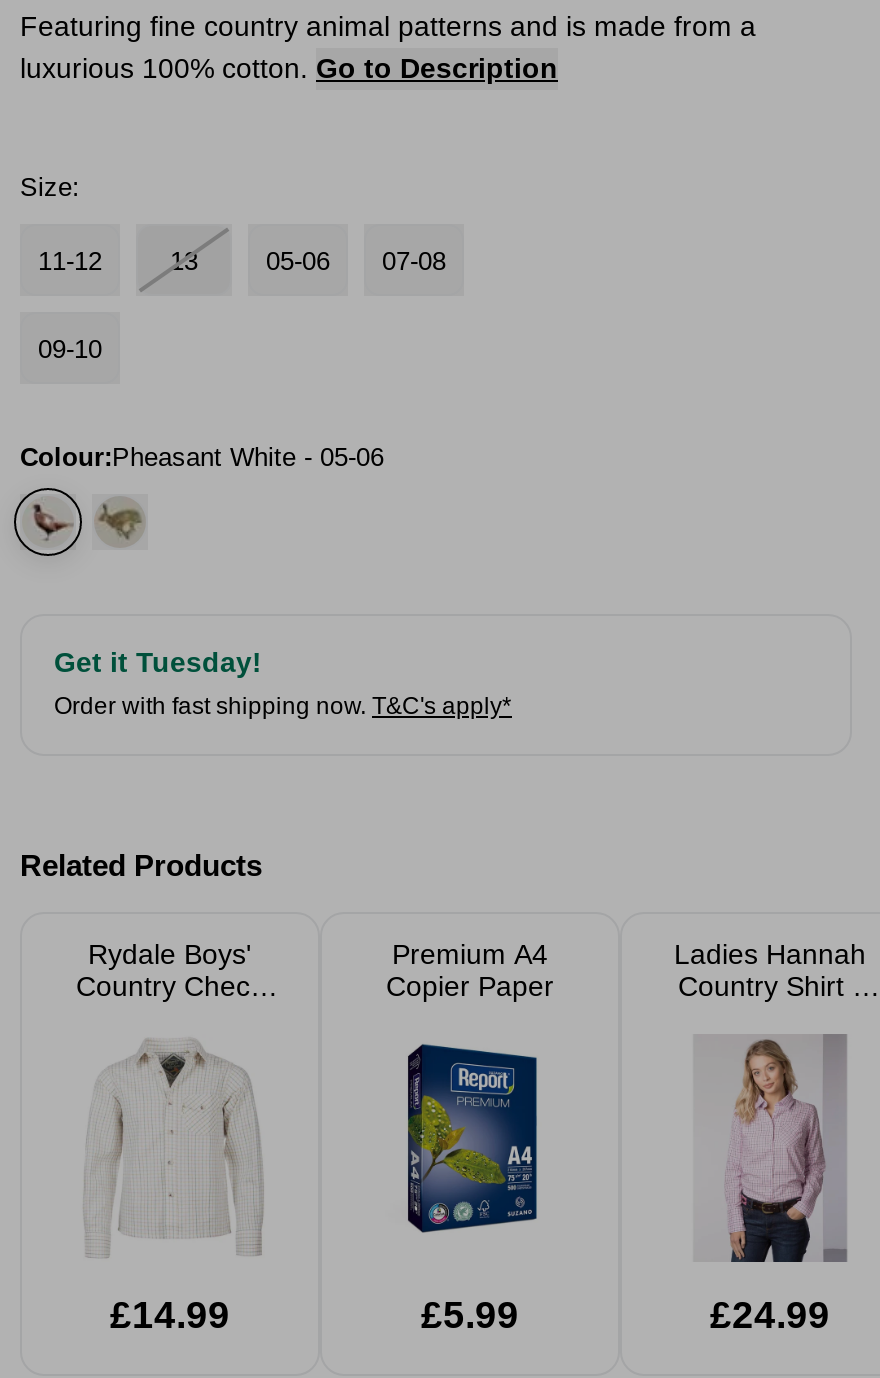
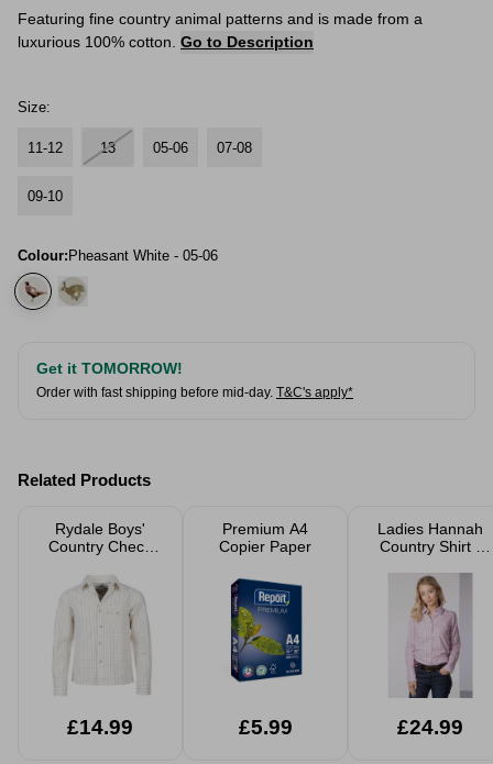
- Get it Tuesday!
- Order with fast shipping now. T&C's apply*
+ Get it TOMORROW!
+ Order with fast shipping before mid-day. T&C's apply*
